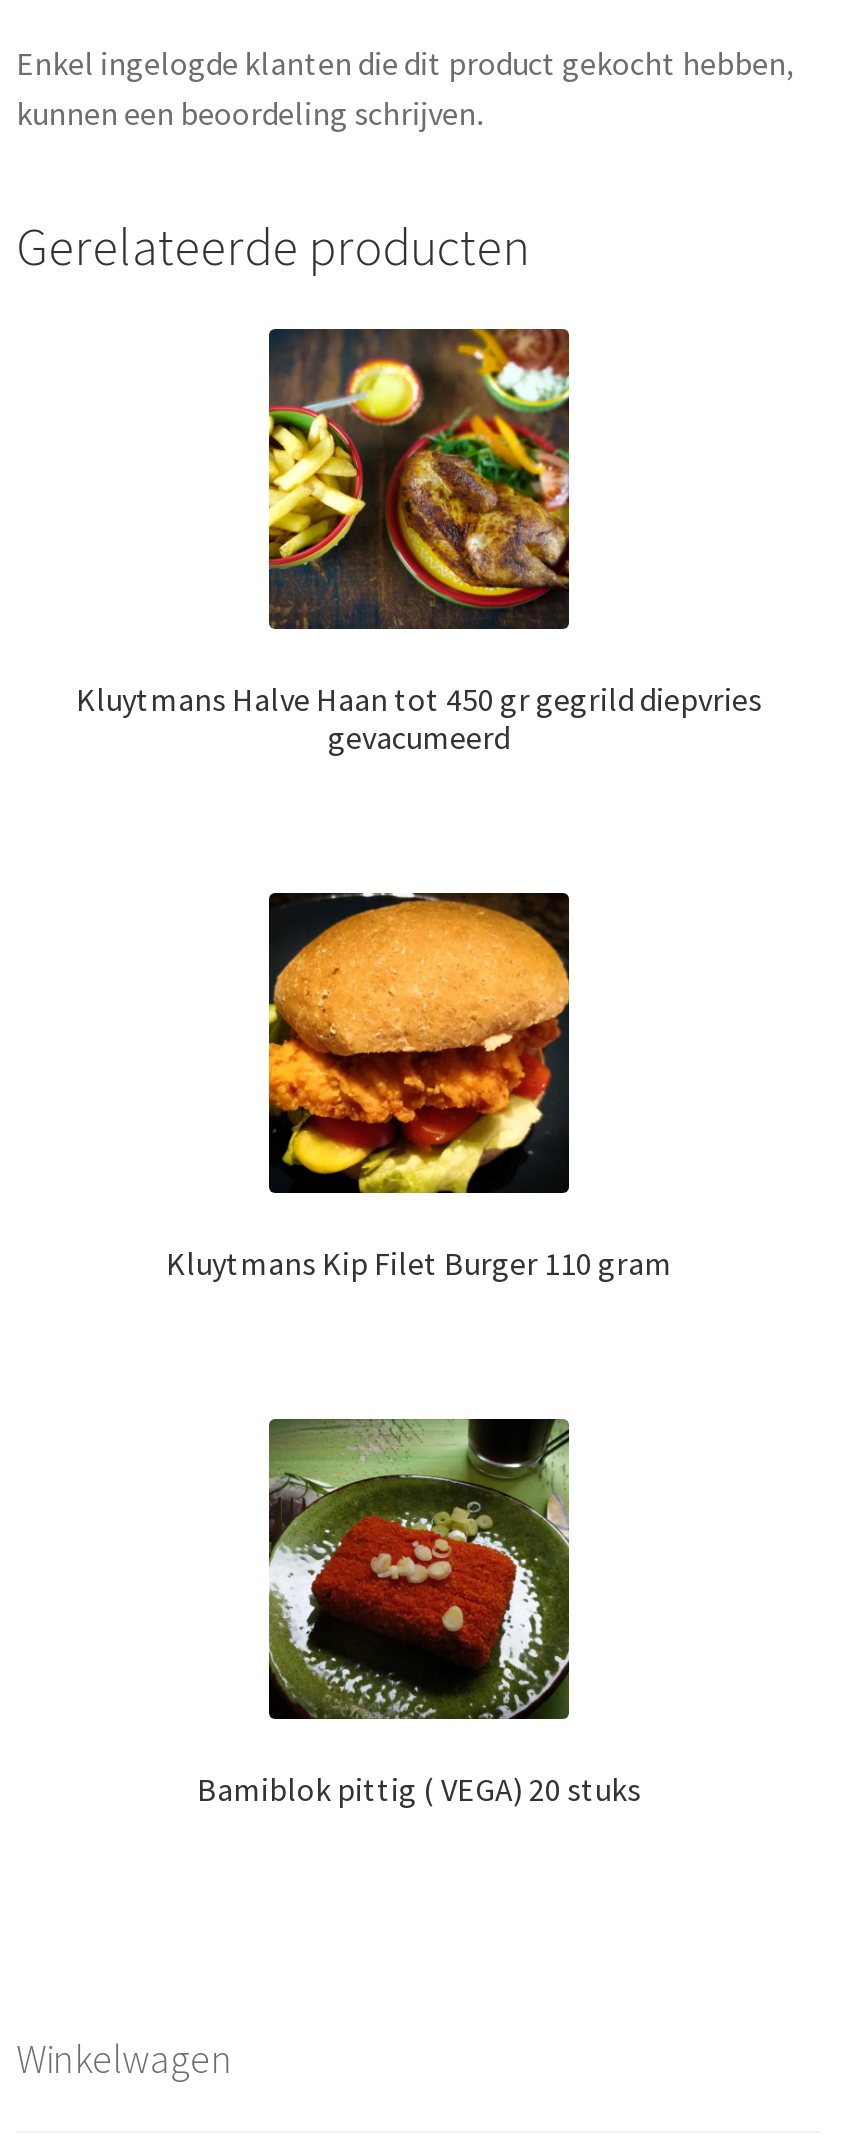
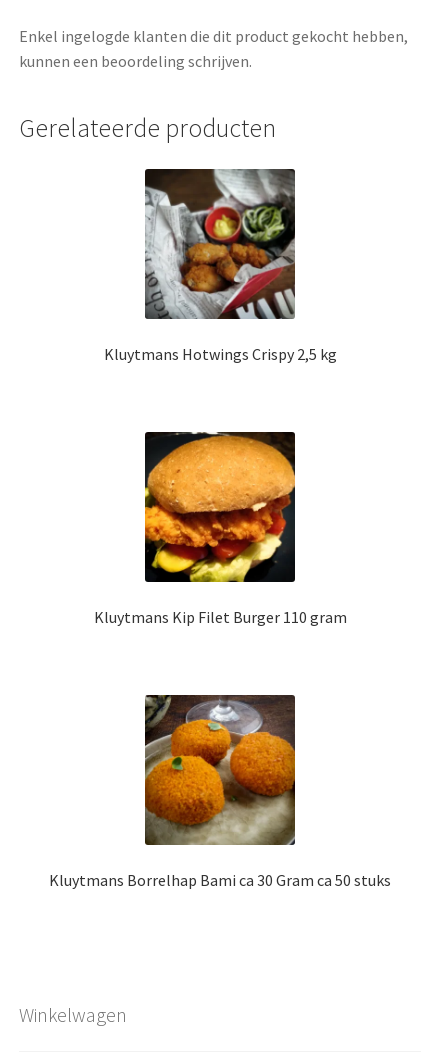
- [image]
- Kluytmans Halve Haan tot 450 gr gegrild diepvries
- gevacumeerd
+ [image]
+ Kluytmans Hotwings Crispy 2,5 kg

- [image]
- Bamiblok pittig ( VEGA) 20 stuks
+ [image]
+ Kluytmans Borrelhap Bami ca 30 Gram ca 50 stuks
